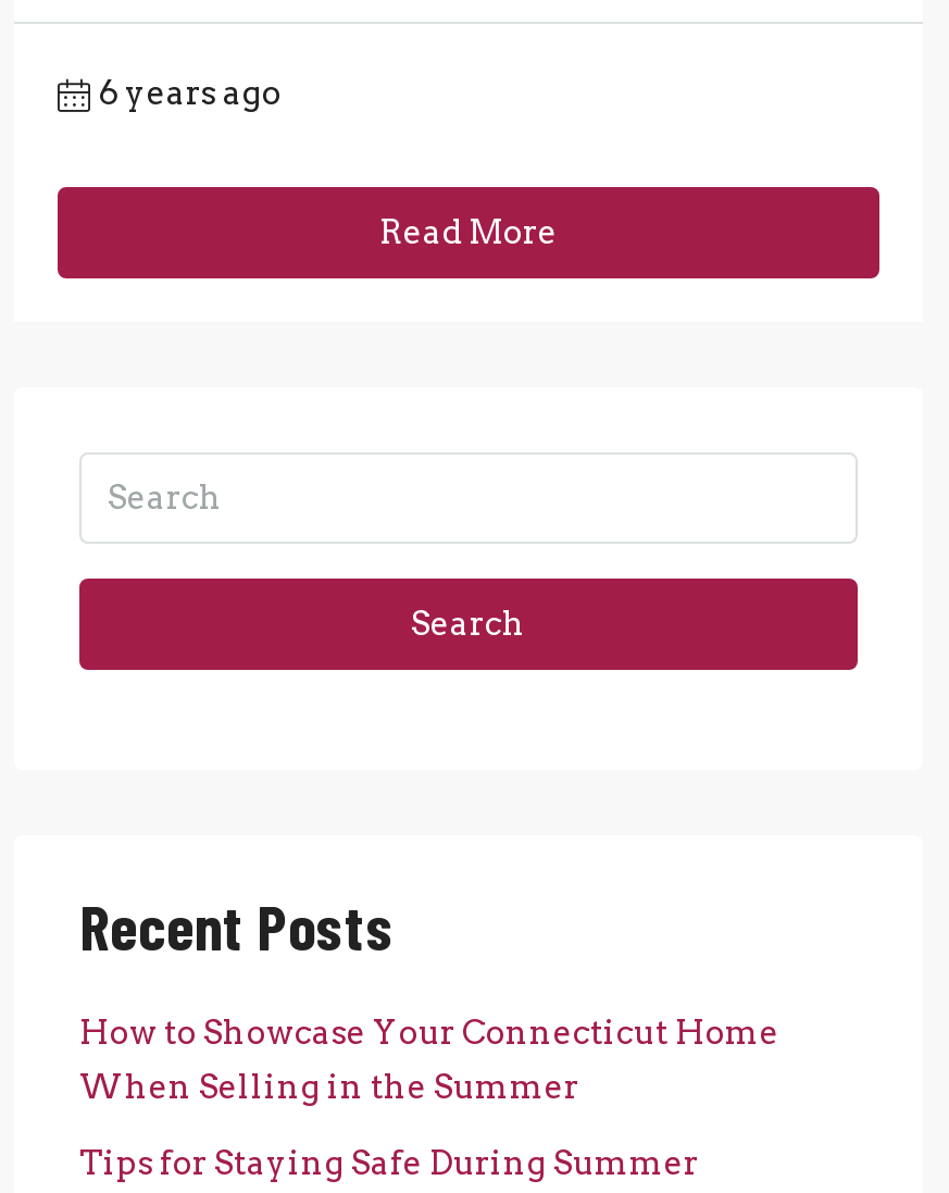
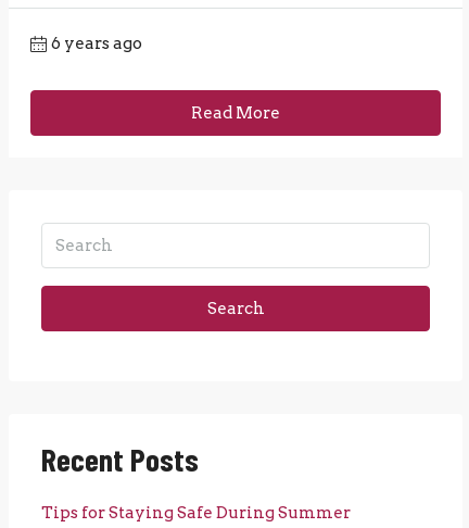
- How to Showcase Your Connecticut Home
- When Selling in the Summer
